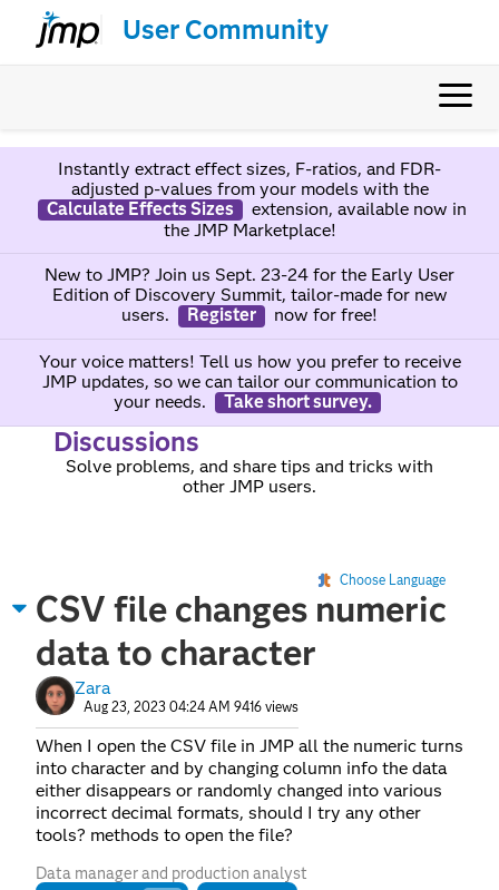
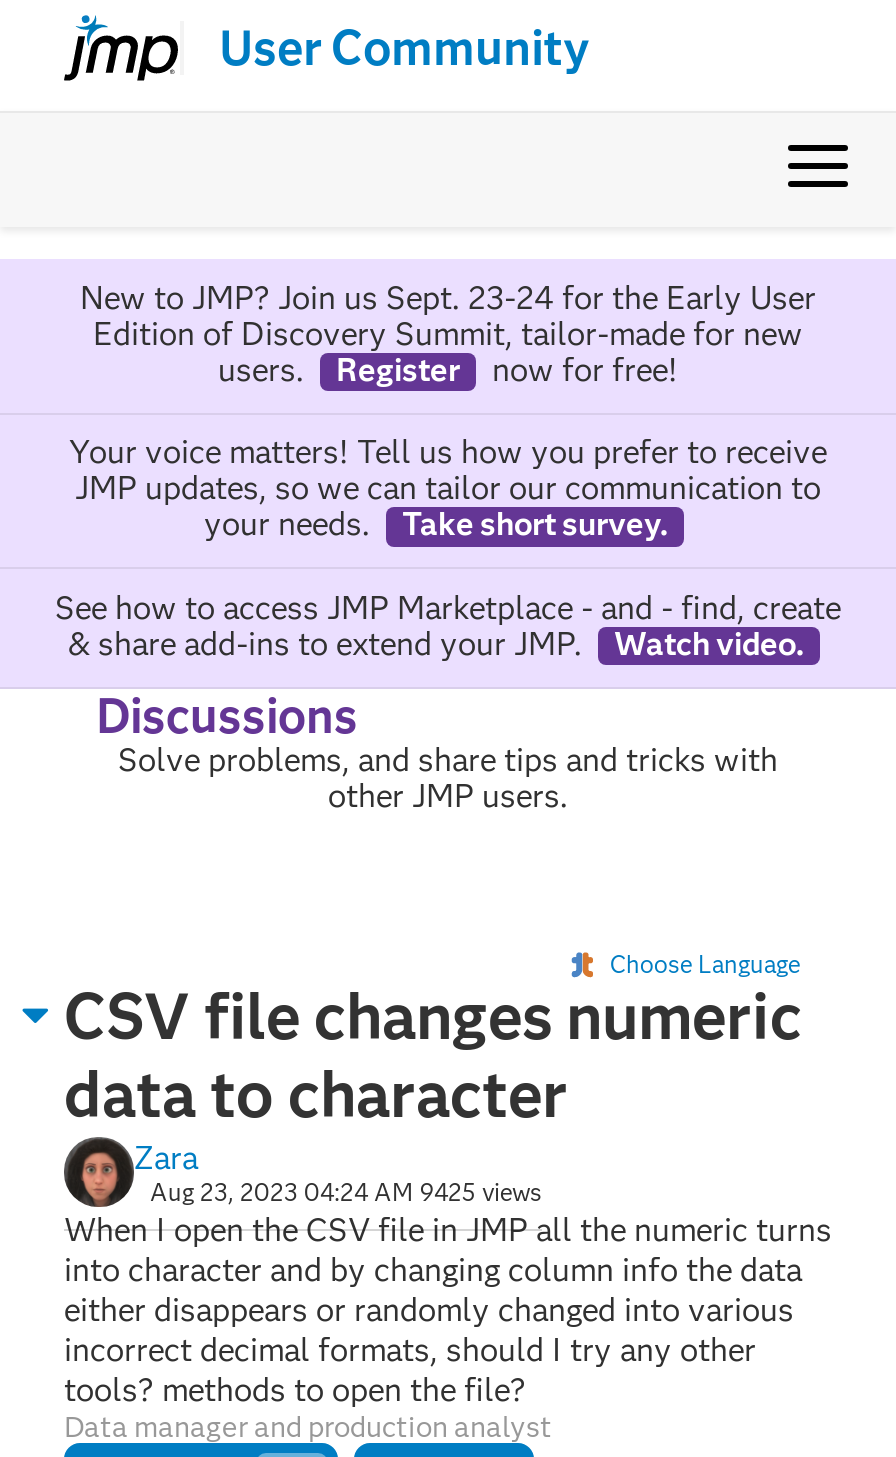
- Instantly extract effect sizes, F-ratios, and FDR-
- adjusted p-values from your models with the
- Calculate Effects Sizes
- extension, available now in
- the JMP Marketplace!

moved up: New to JMP? Join us Sept. 23-24 for the Early User | Edition of Discovery Summit, tailor-made for new | users. | ... | your needs. | Take short survey.

+ See how to access JMP Marketplace - and - find, create
+ & share add-ins to extend your JMP.
+ Watch video.

- Aug 23, 2023 04:24 AM 9416 views
+ Aug 23, 2023 04:24 AM 9425 views
